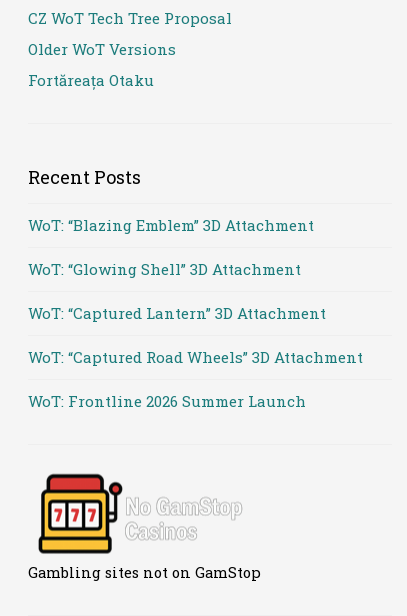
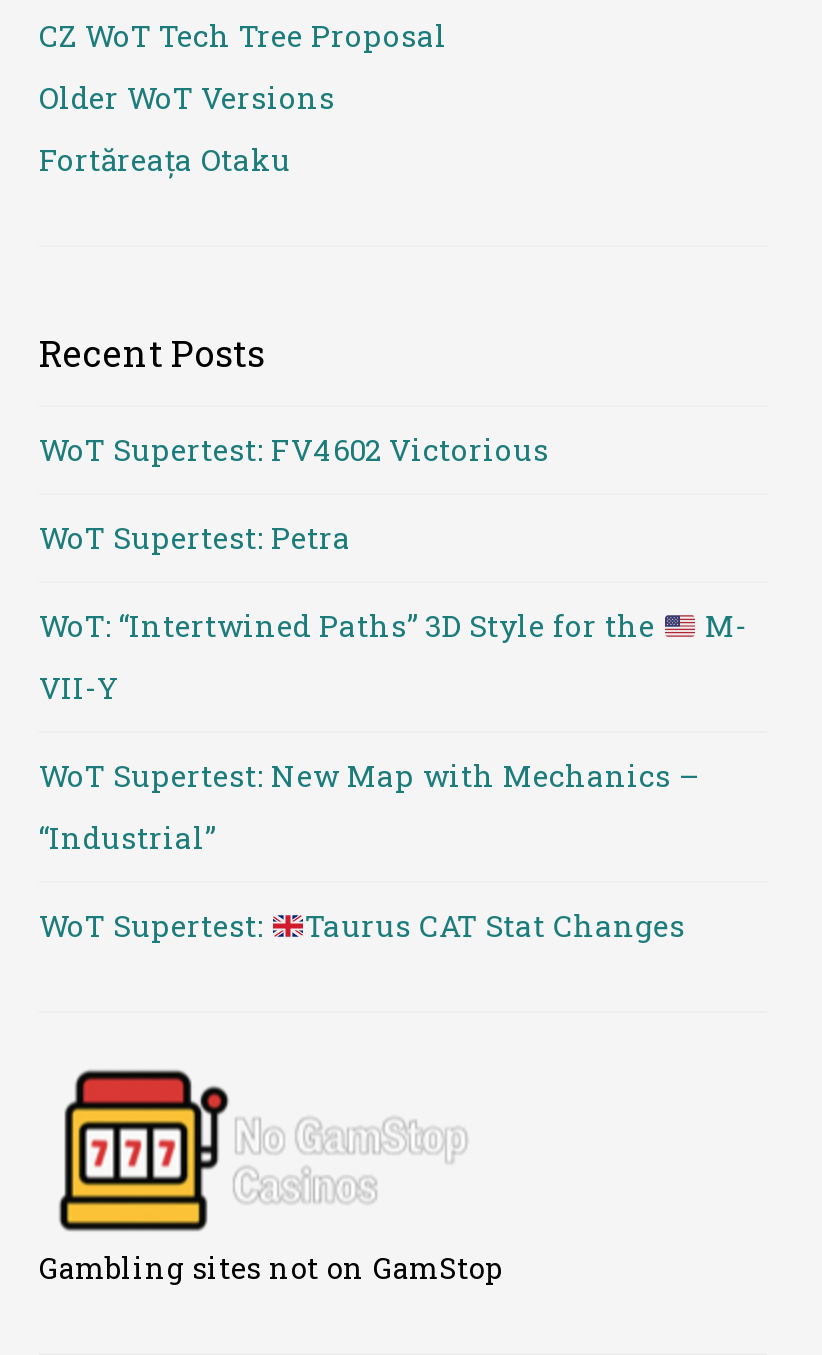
- WoT: “Blazing Emblem” 3D Attachment
- WoT: “Glowing Shell” 3D Attachment
- WoT: “Captured Lantern” 3D Attachment
- WoT: “Captured Road Wheels” 3D Attachment
- WoT: Frontline 2026 Summer Launch
+ WoT Supertest: FV4602 Victorious
+ WoT Supertest: Petra
+ WoT: “Intertwined Paths” 3D Style for the
+ M-
+ VII-Y
+ WoT Supertest: New Map with Mechanics –
+ “Industrial”
+ WoT Supertest:
+ Taurus CAT Stat Changes
